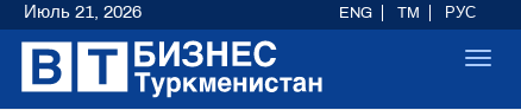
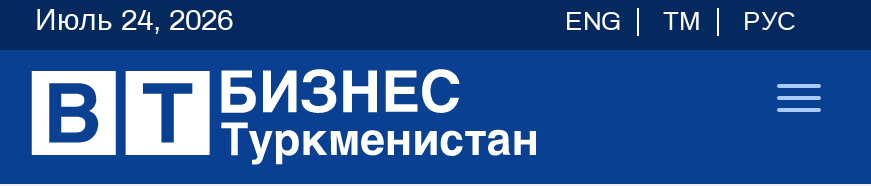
- Июль 21, 2026
+ Июль 24, 2026
